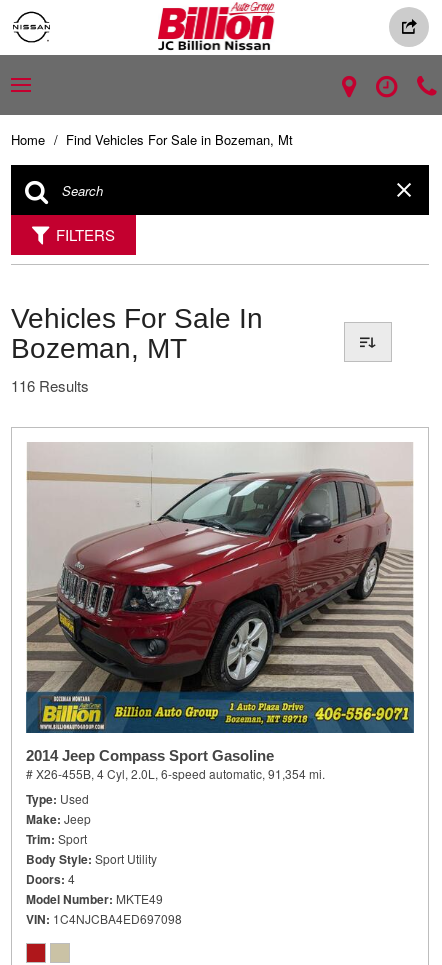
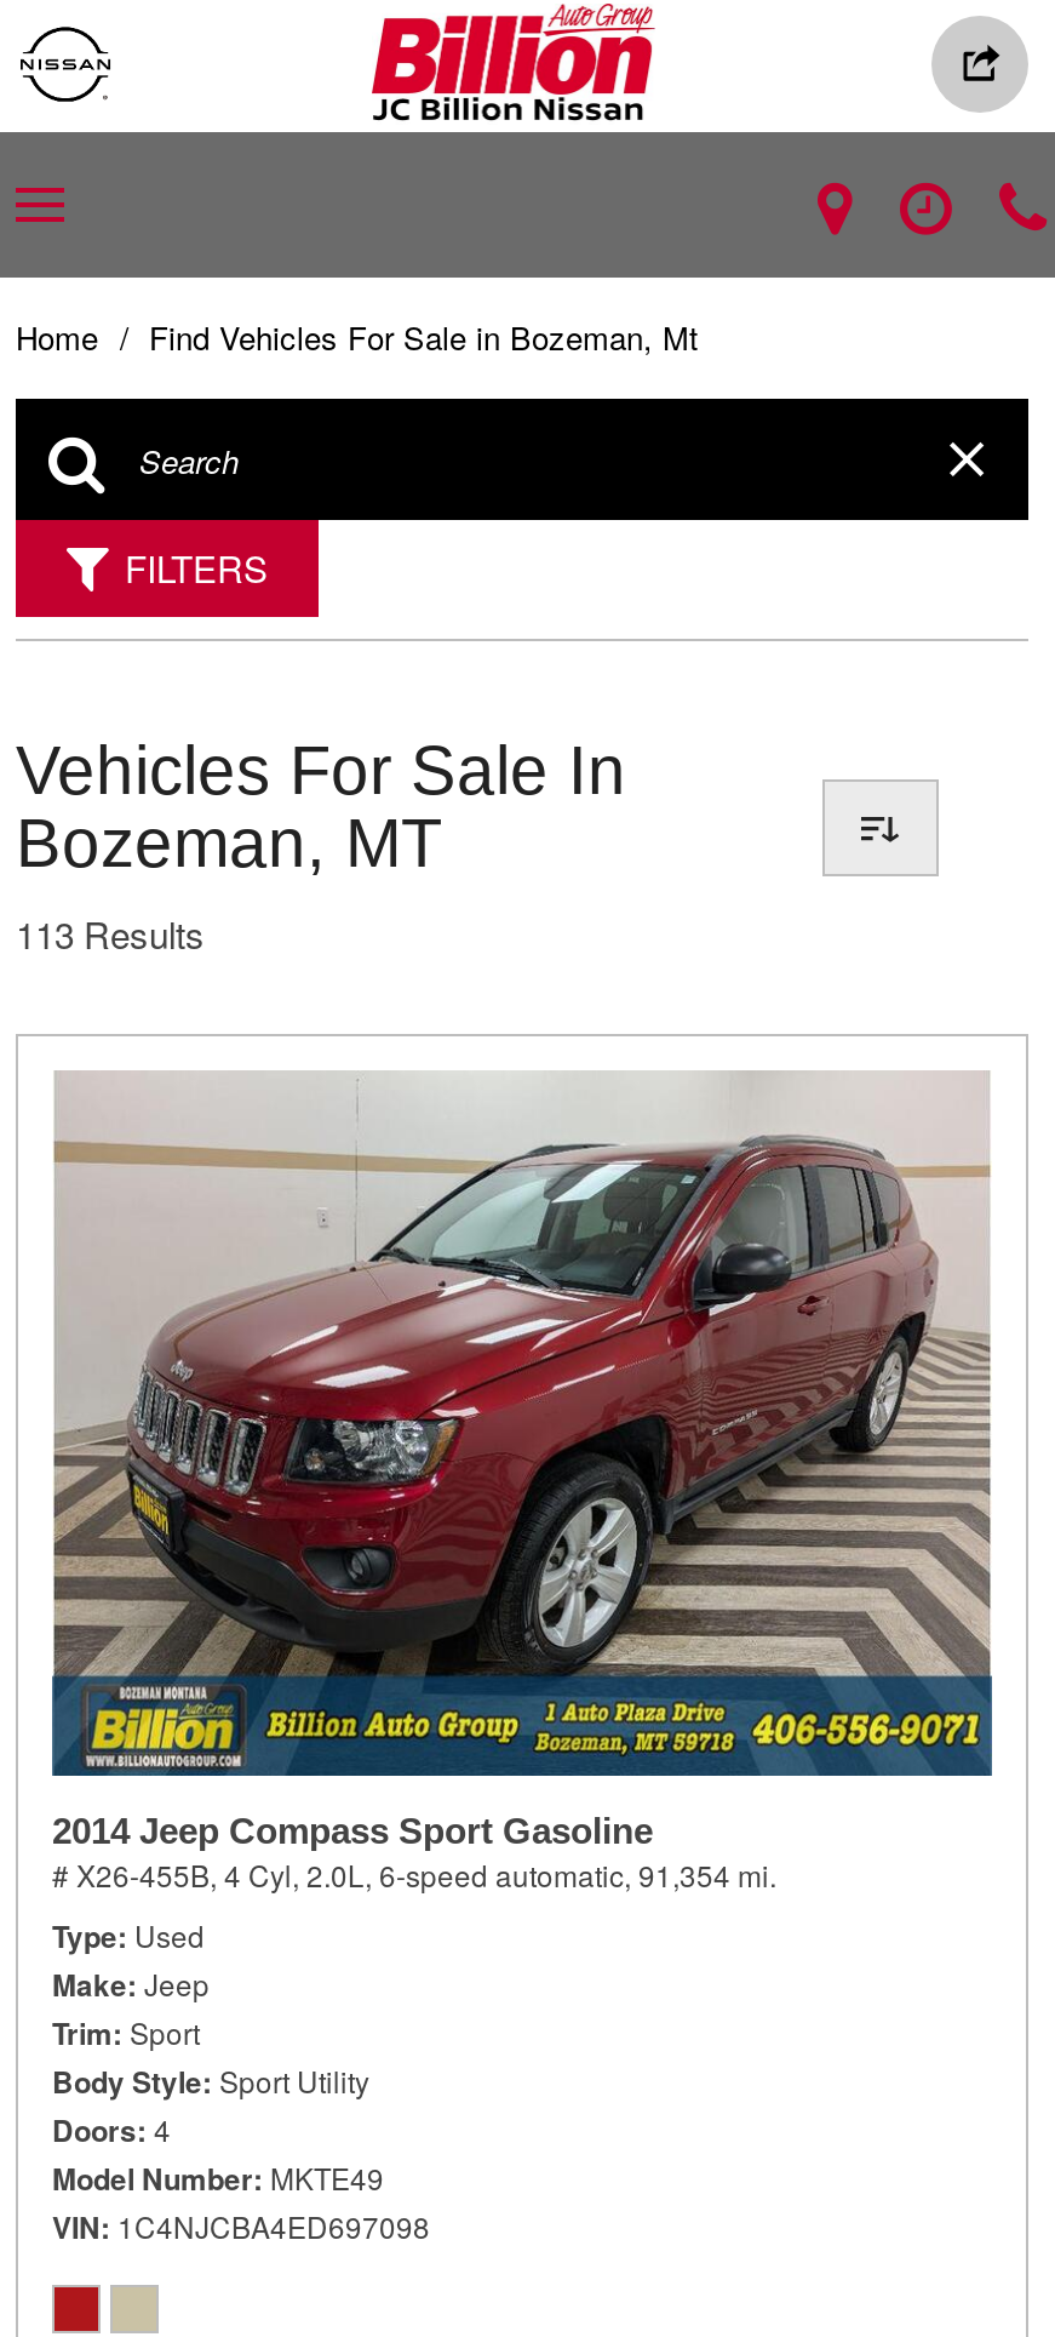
- 116 Results
+ 113 Results
